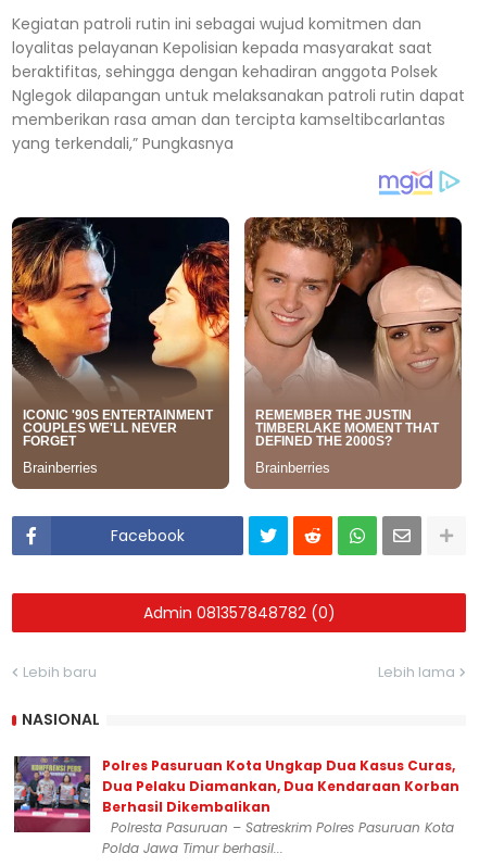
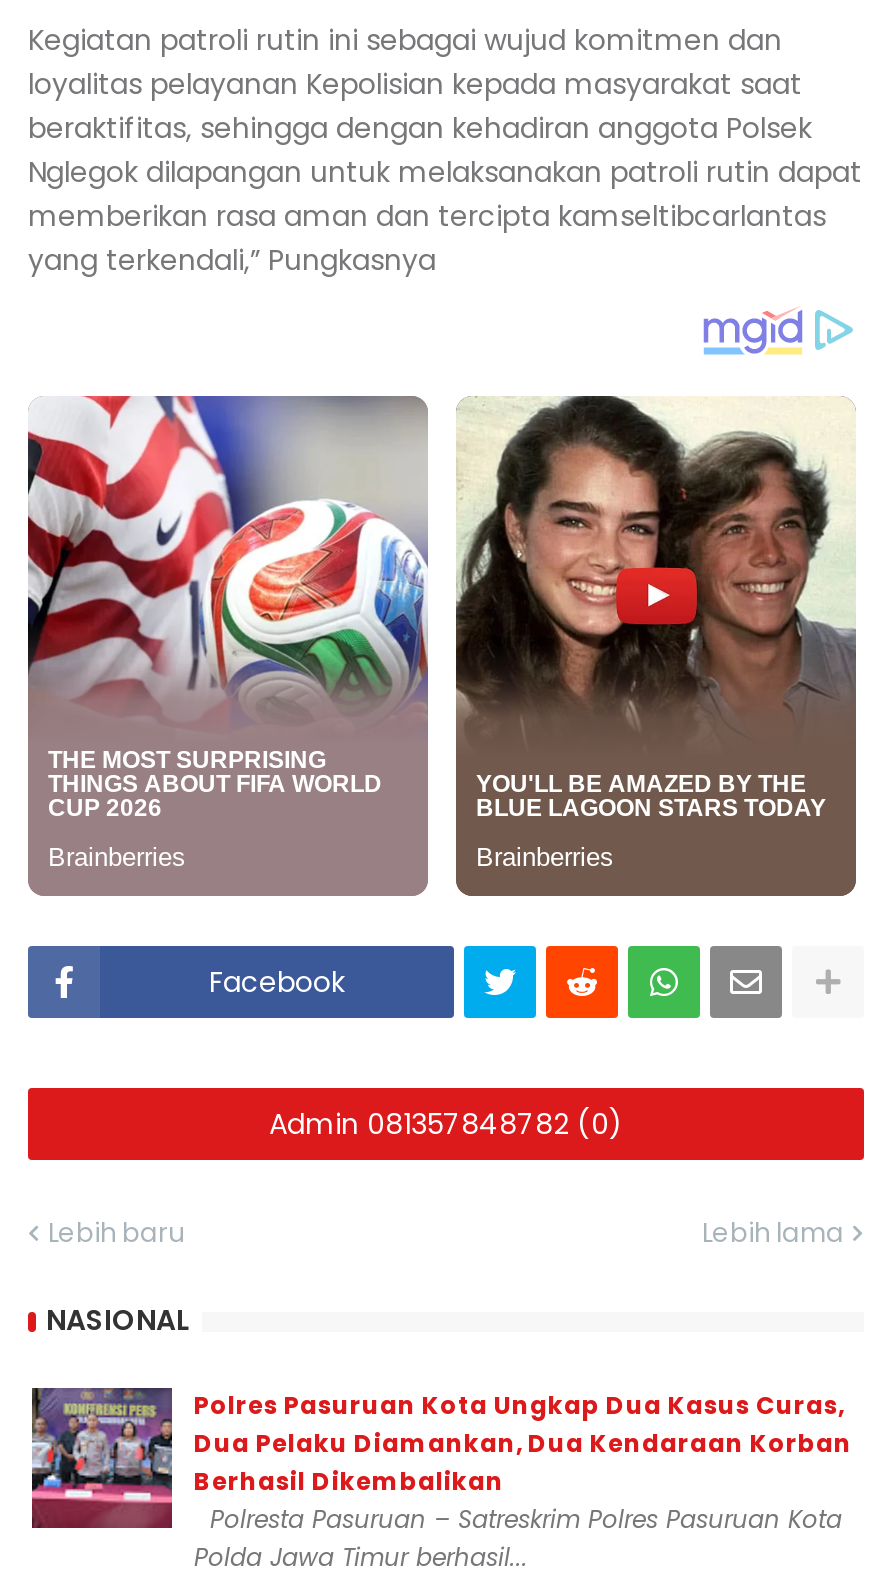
- [image]
+ [image]

- [image]
+ [image]
